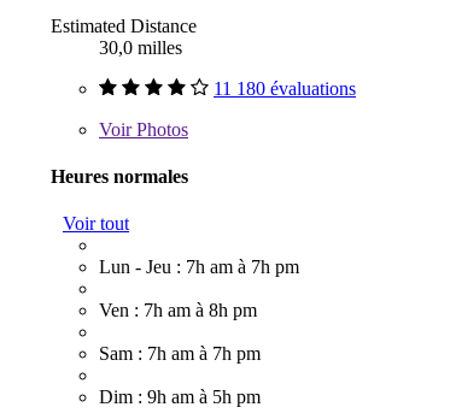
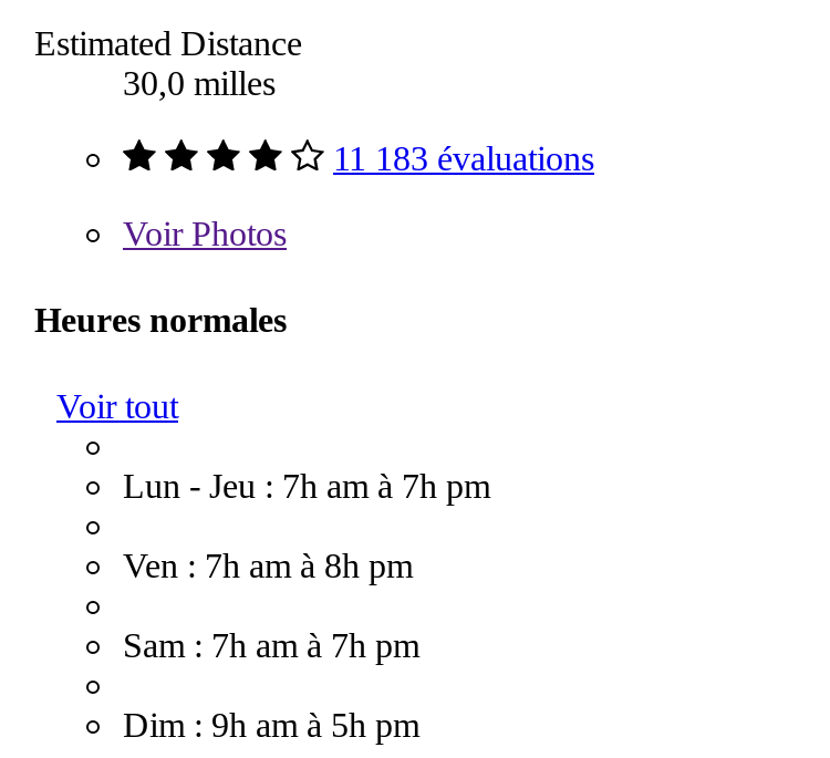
- 11 180 évaluations
+ 11 183 évaluations
